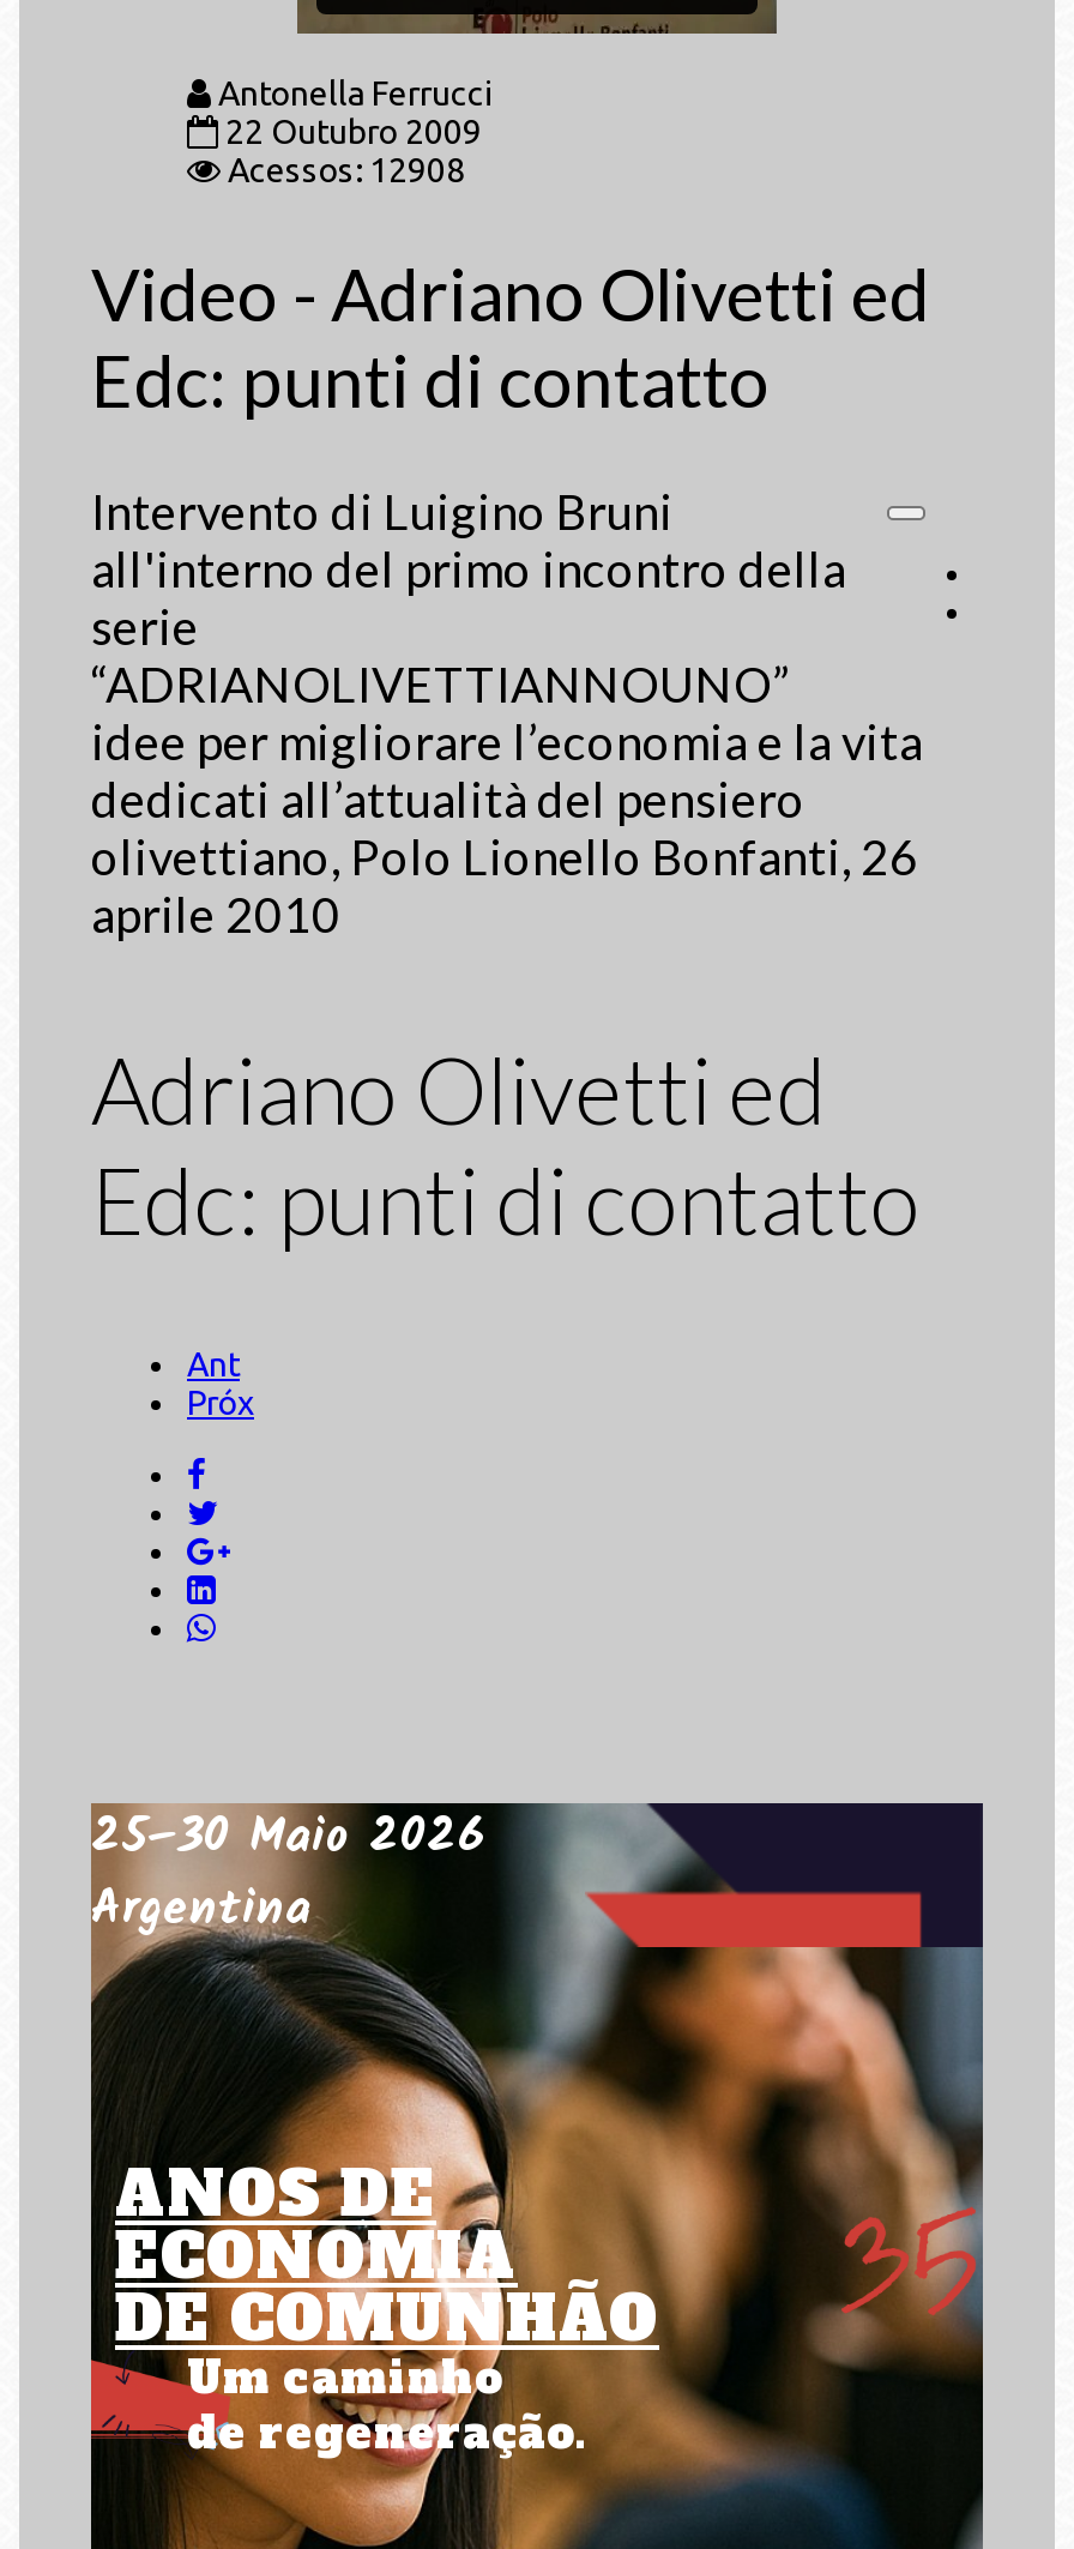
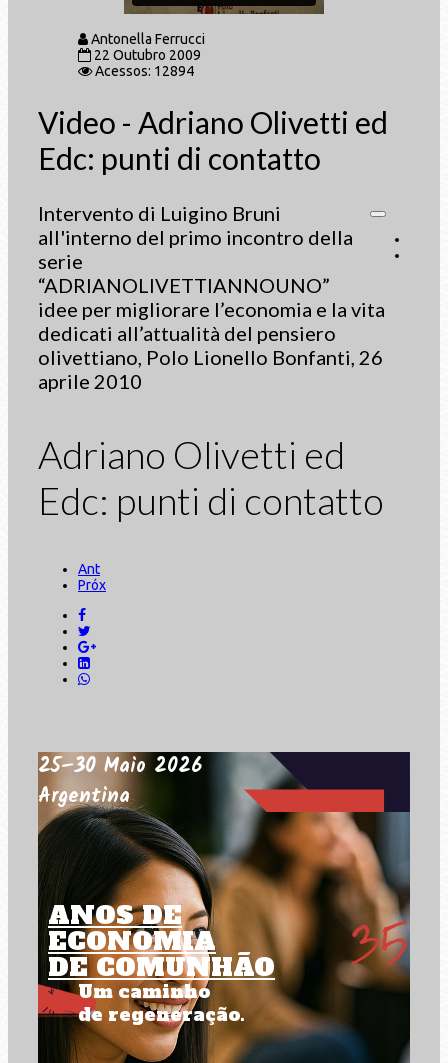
- Acessos: 12908
+ Acessos: 12894
